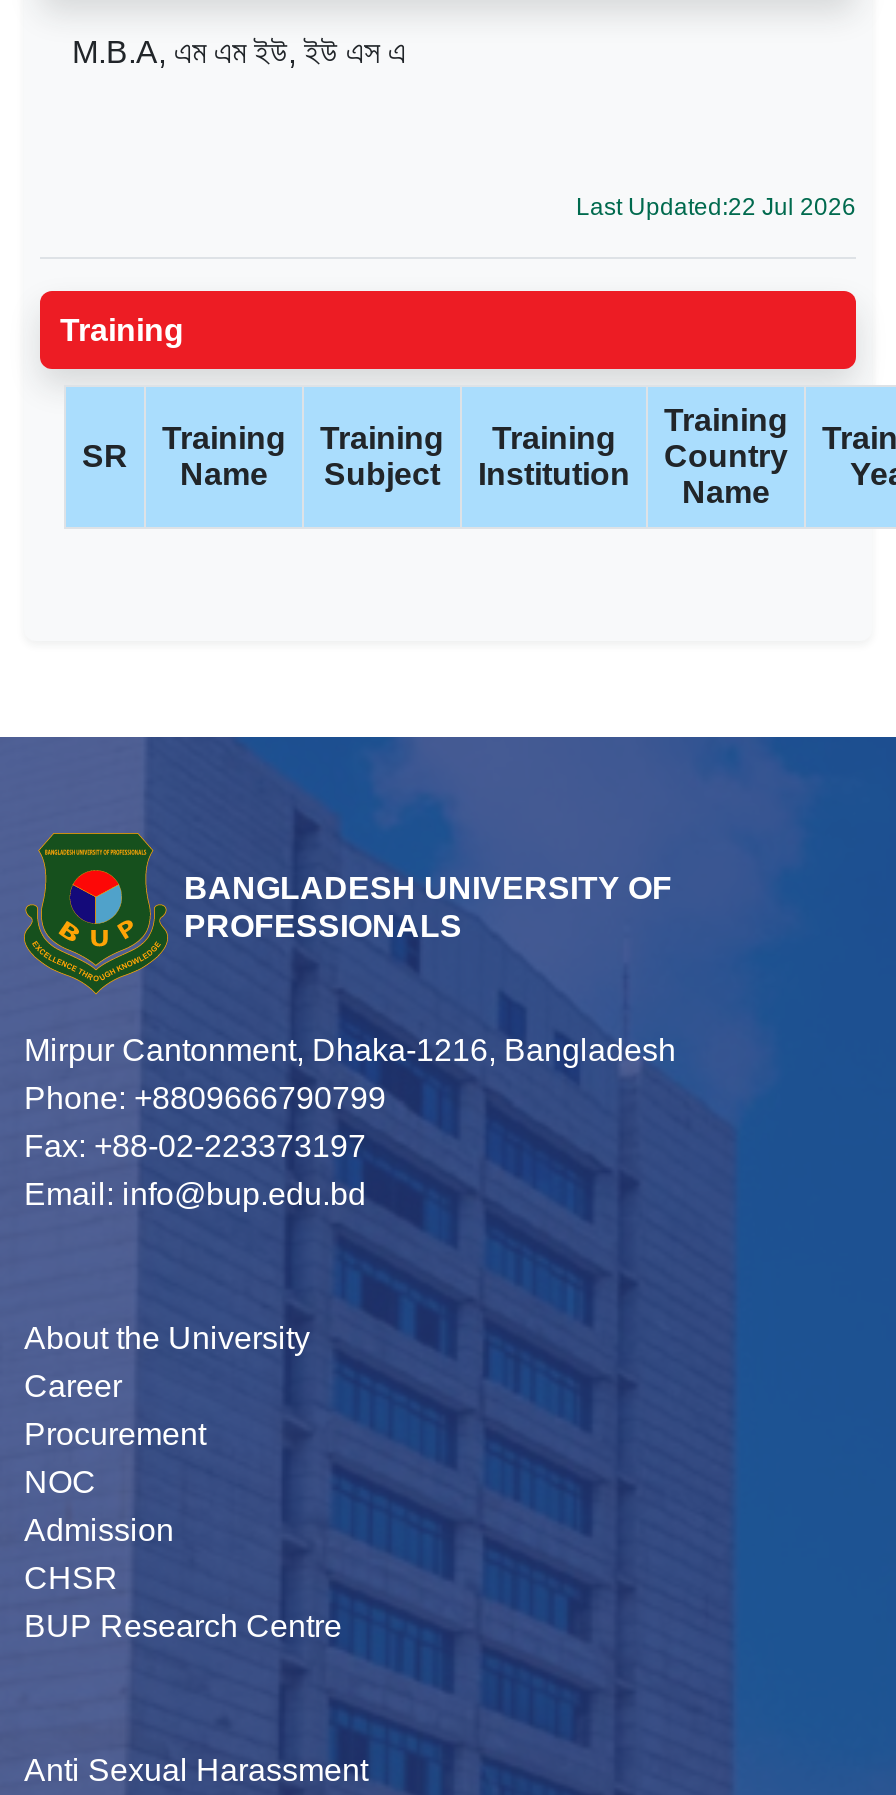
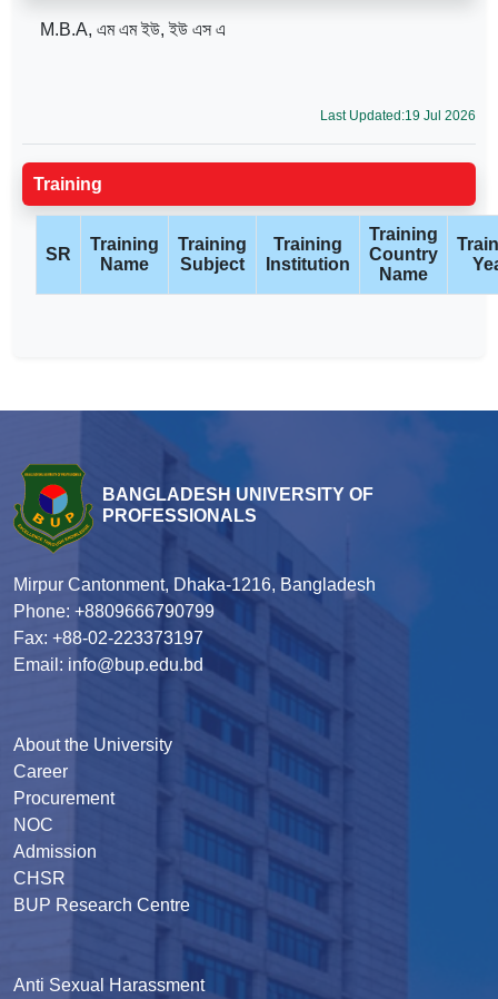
- Last Updated:22 Jul 2026
+ Last Updated:19 Jul 2026
